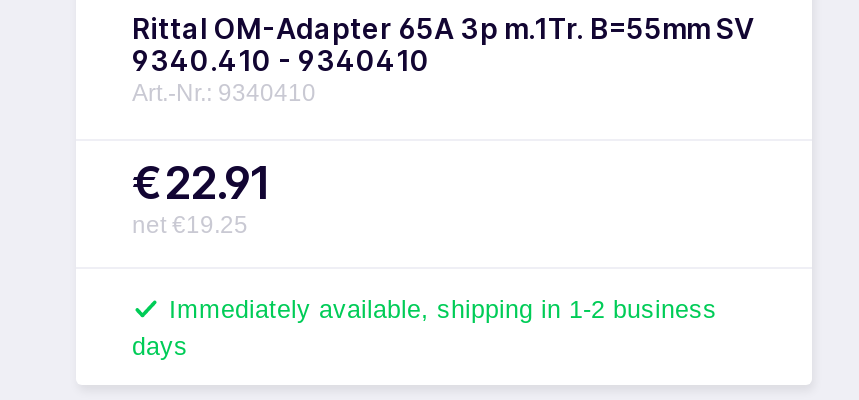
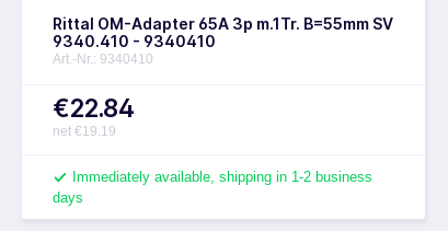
- €22.91
+ €22.84

- net €19.25
+ net €19.19
